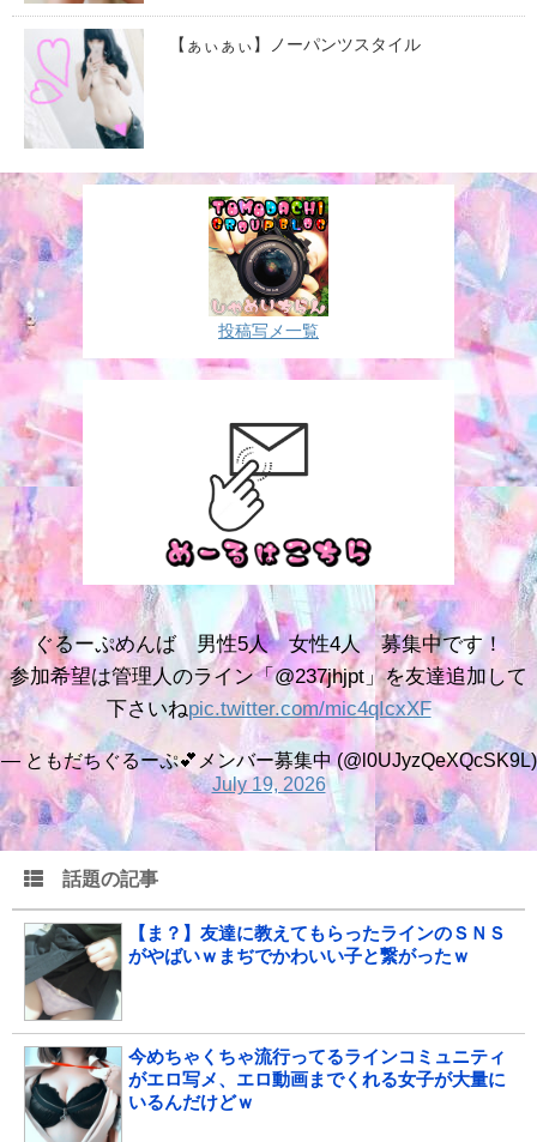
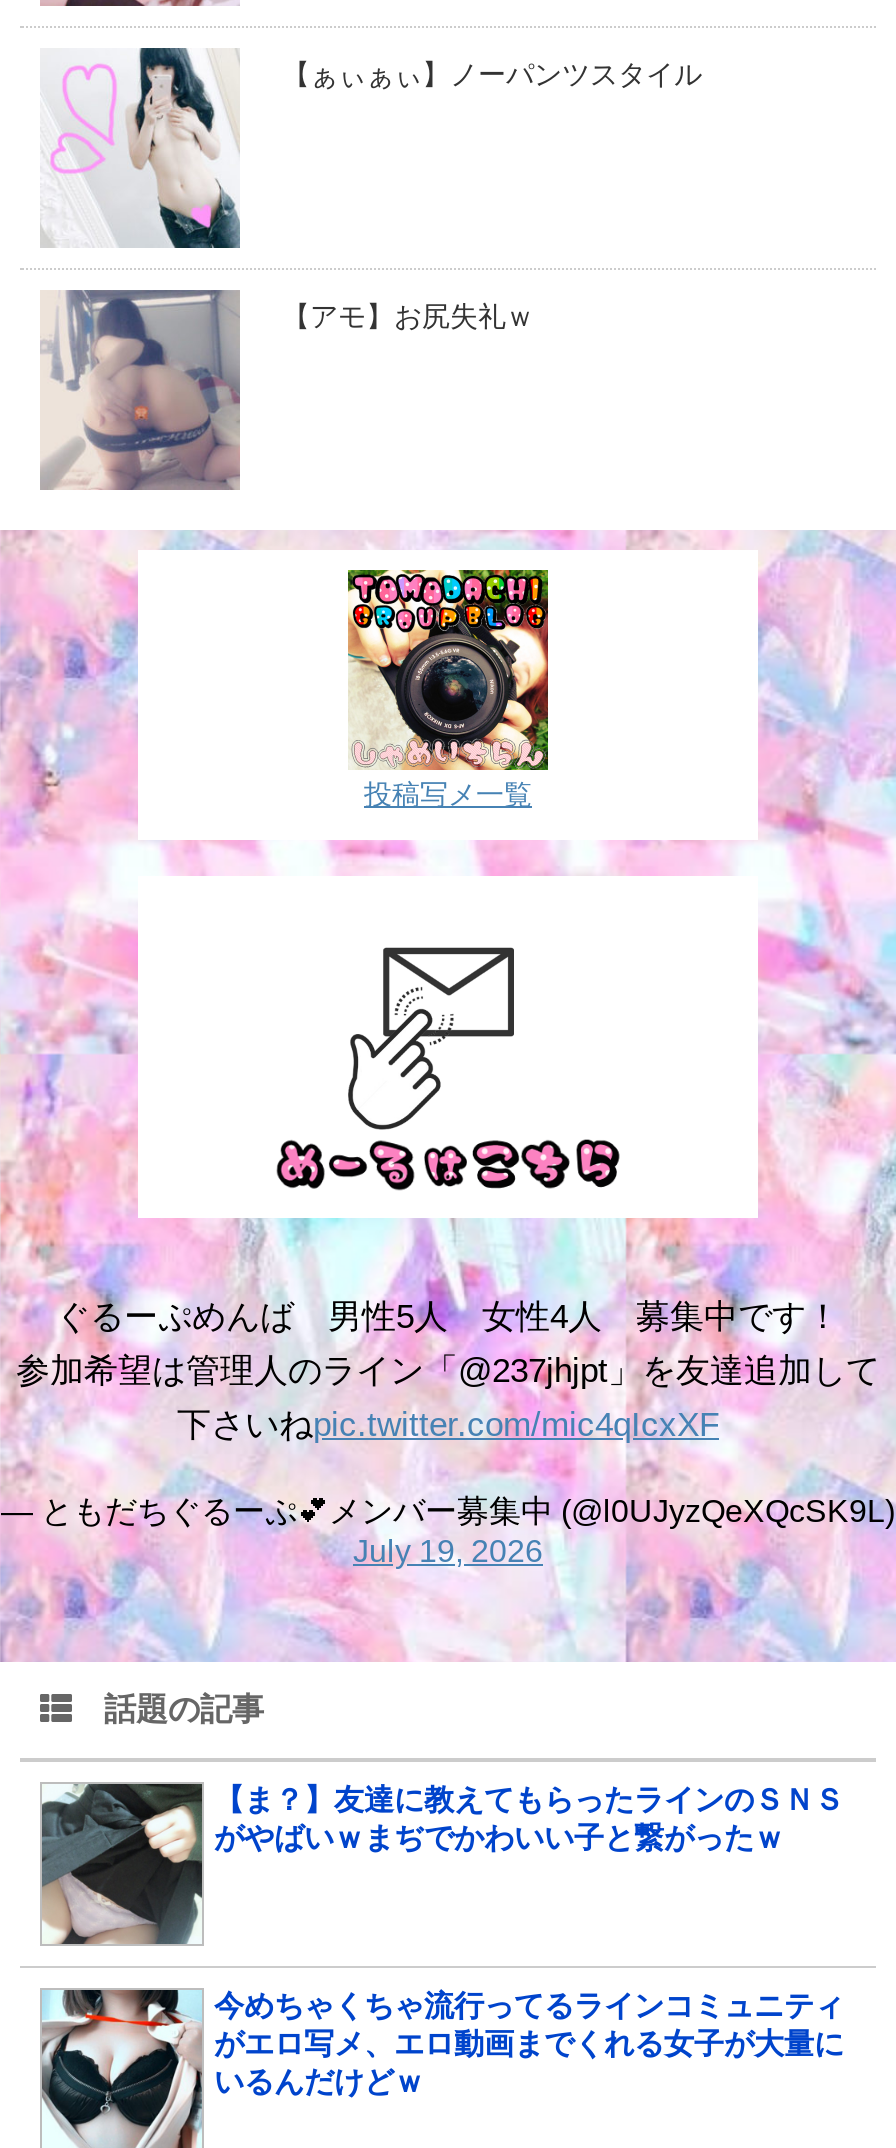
+ [image]
+ 【アモ】お尻失礼ｗ
